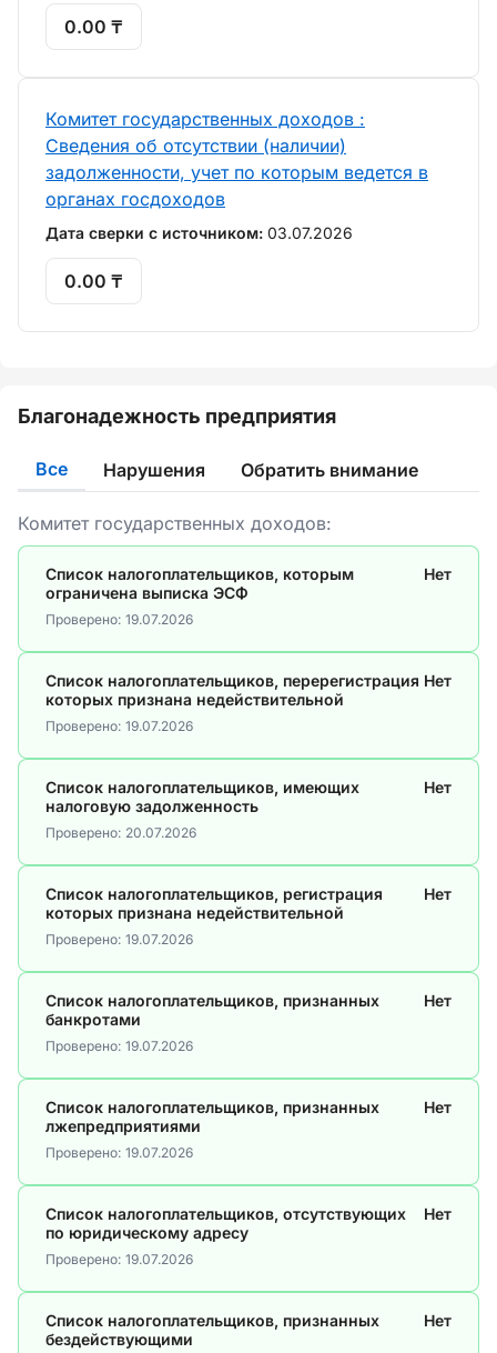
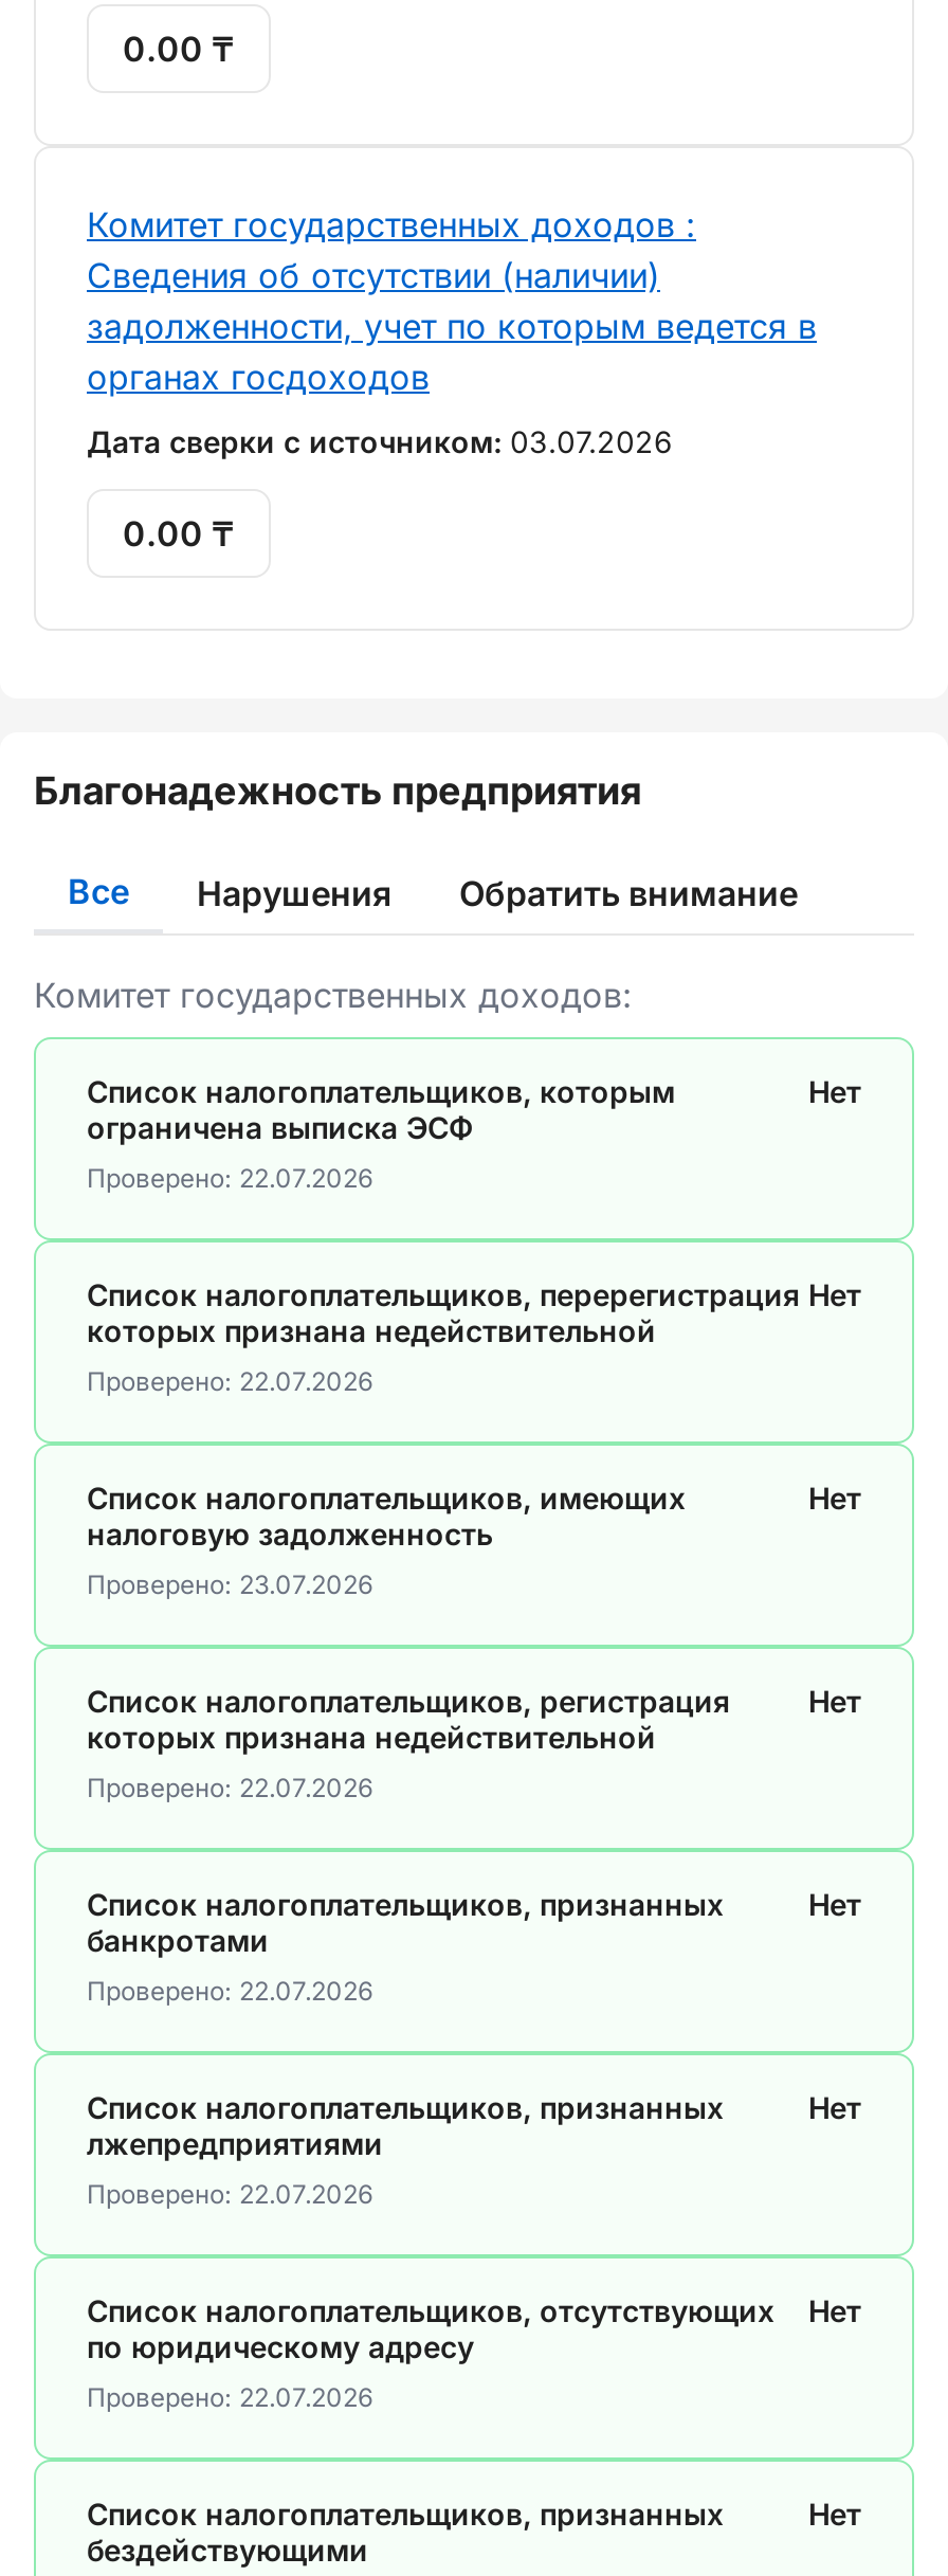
- Проверено: 19.07.2026
+ Проверено: 22.07.2026

- Проверено: 19.07.2026
+ Проверено: 22.07.2026

- Проверено: 20.07.2026
+ Проверено: 23.07.2026

- Проверено: 19.07.2026
+ Проверено: 22.07.2026

- Проверено: 19.07.2026
+ Проверено: 22.07.2026

- Проверено: 19.07.2026
+ Проверено: 22.07.2026

- Проверено: 19.07.2026
+ Проверено: 22.07.2026
